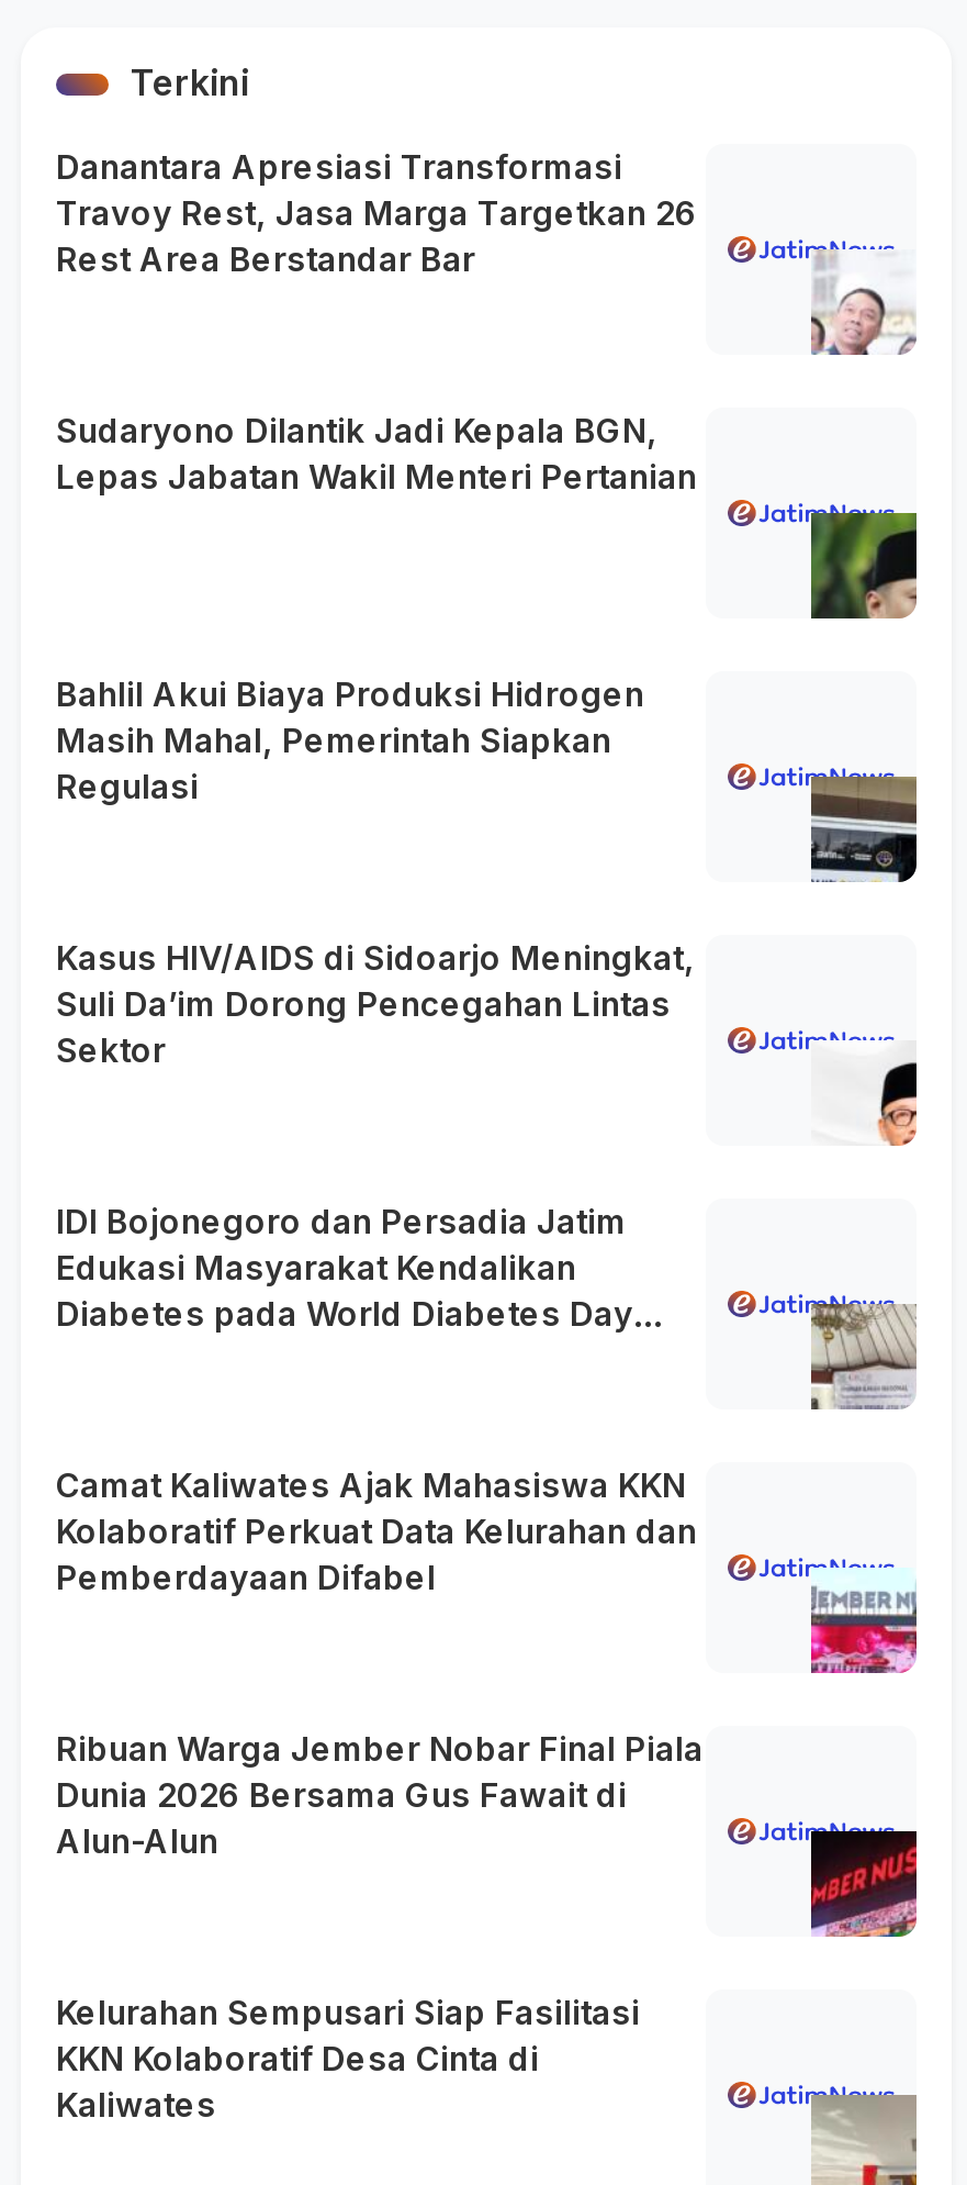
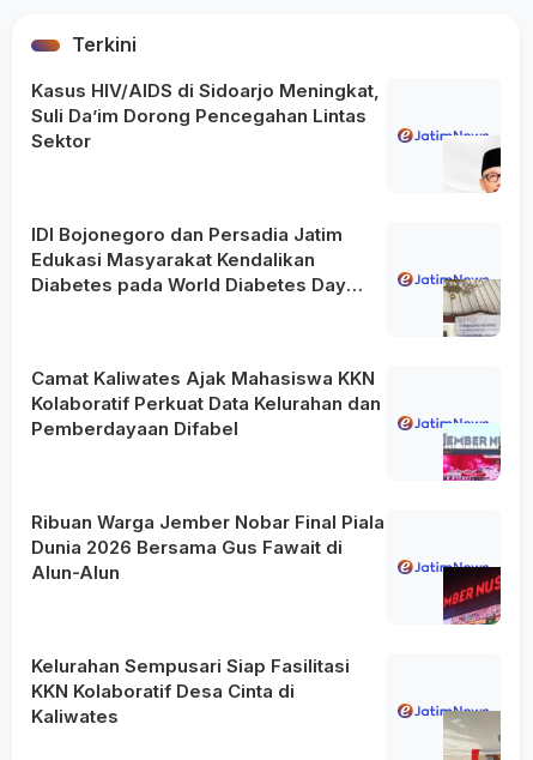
- Danantara Apresiasi Transformasi
- Travoy Rest, Jasa Marga Targetkan 26
- Rest Area Berstandar Bar

- [image]

- Sudaryono Dilantik Jadi Kepala BGN,
- Lepas Jabatan Wakil Menteri Pertanian

- [image]

- Bahlil Akui Biaya Produksi Hidrogen
- Masih Mahal, Pemerintah Siapkan
- Regulasi

- [image]
